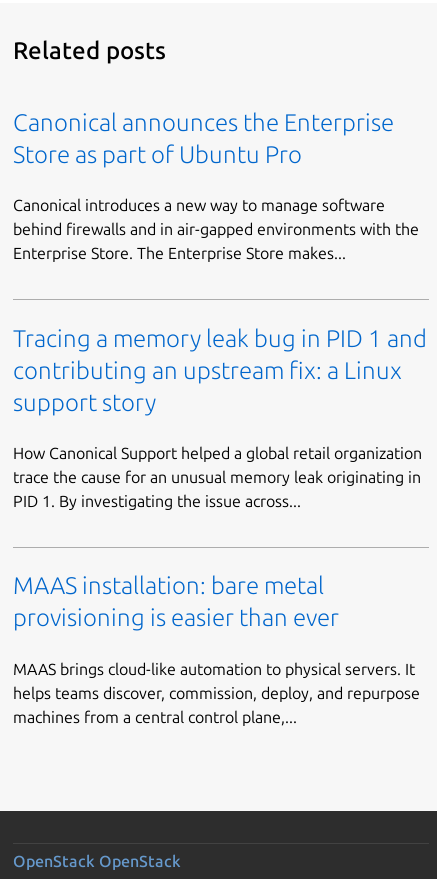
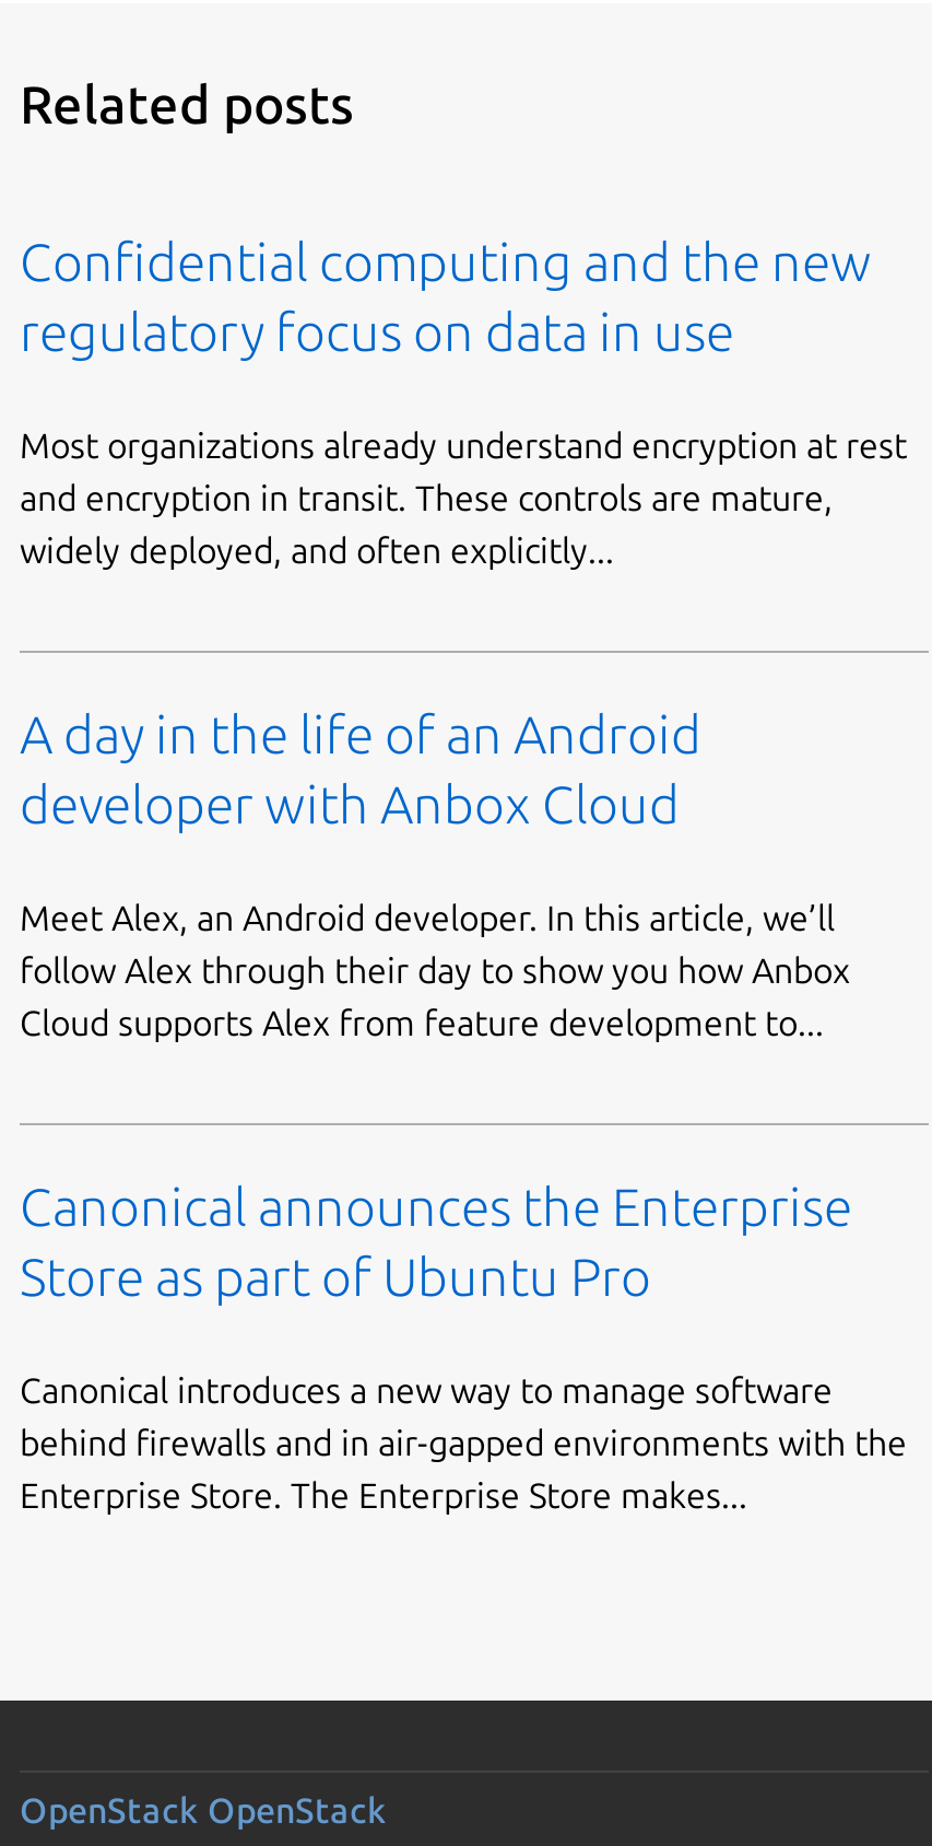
+ Confidential computing and the new
+ regulatory focus on data in use
+ Most organizations already understand encryption at rest
+ and encryption in transit. These controls are mature,
+ widely deployed, and often explicitly...
+ A day in the life of an Android
+ developer with Anbox Cloud
+ Meet Alex, an Android developer. In this article, we’ll
+ follow Alex through their day to show you how Anbox
+ Cloud supports Alex from feature development to...

moved down: Canonical announces the Enterprise | Store as part of Ubuntu Pro | Canonical introduces a new way to manage software | behind firewalls and in air-gapped environments with the | Enterprise Store. The Enterprise Store makes...

- Tracing a memory leak bug in PID 1 and
- contributing an upstream fix: a Linux
- support story
- How Canonical Support helped a global retail organization
- trace the cause for an unusual memory leak originating in
- PID 1. By investigating the issue across...
- MAAS installation: bare metal
- provisioning is easier than ever
- MAAS brings cloud-like automation to physical servers. It
- helps teams discover, commission, deploy, and repurpose
- machines from a central control plane,...
